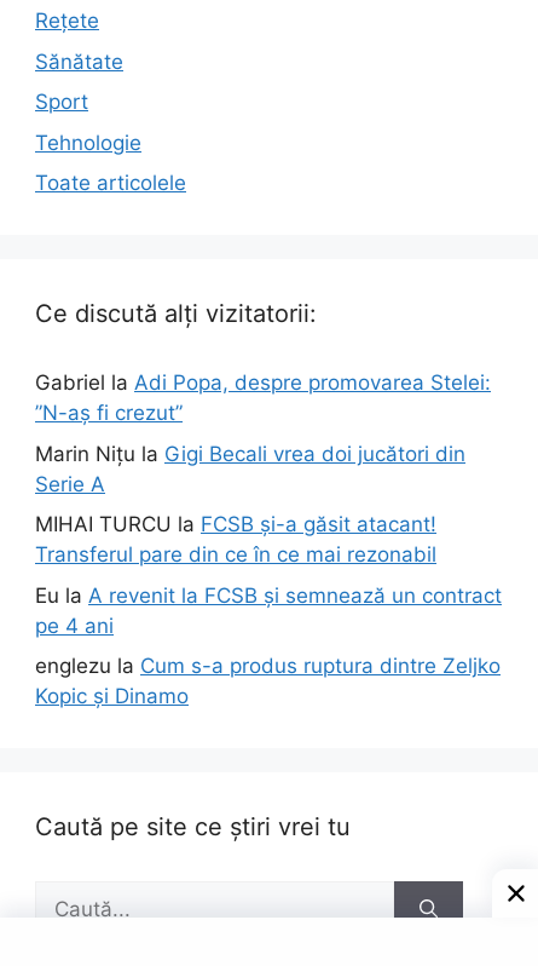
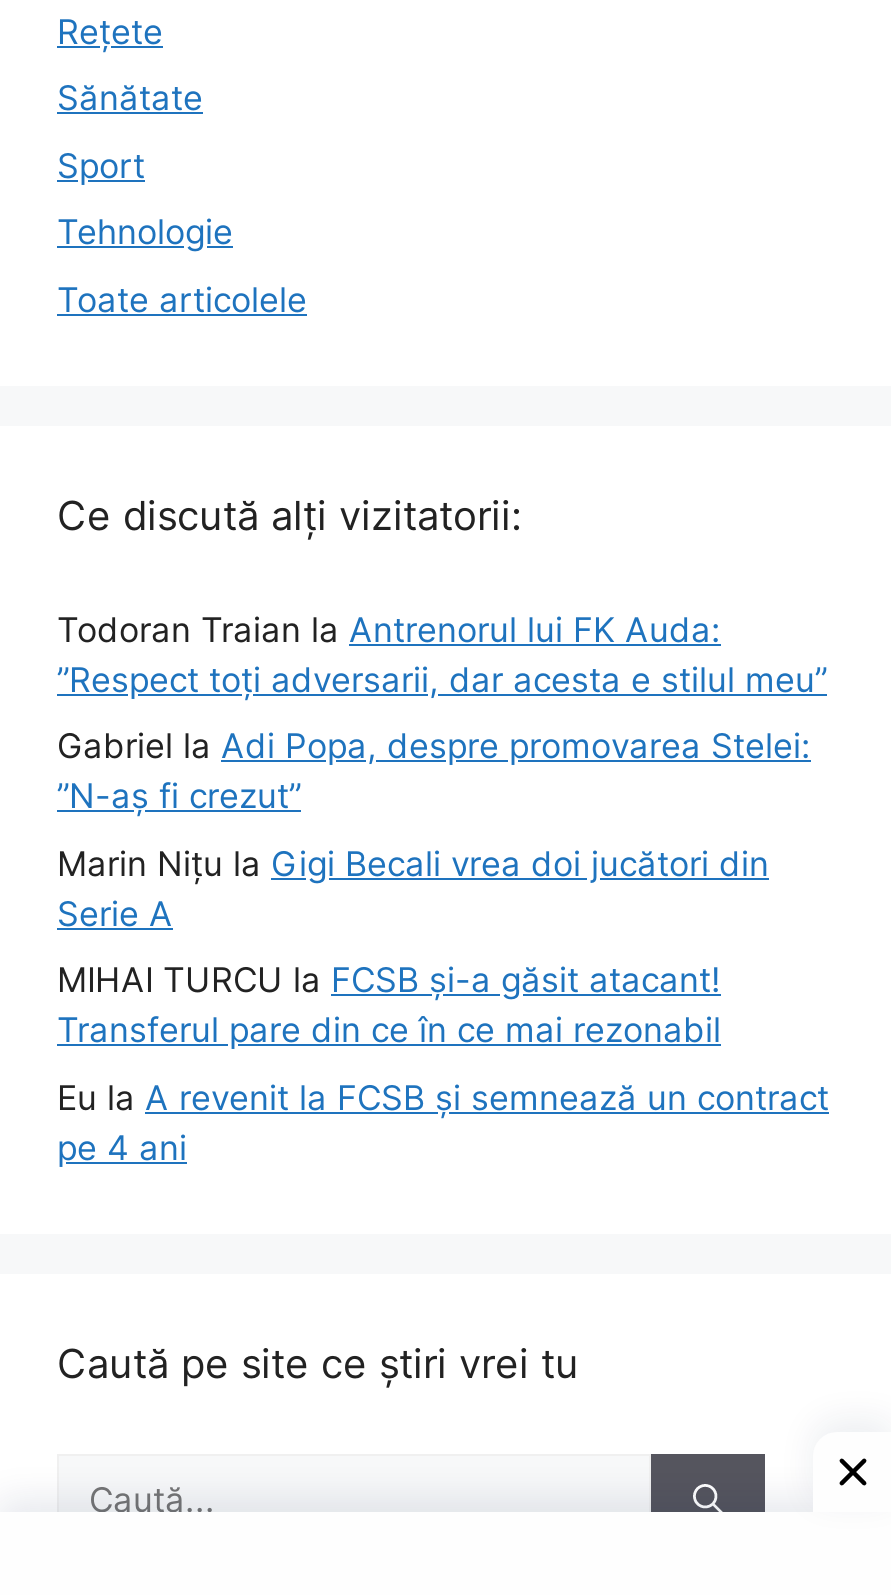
+ Todoran Traian la Antrenorul lui FK Auda:
+ ”Respect toți adversarii, dar acesta e stilul meu”

moved down: Gabriel la Adi Popa, despre promovarea Stelei: | ”N-aș fi crezut” | Marin Nițu la Gigi Becali vrea doi jucători din | Serie A | MIHAI TURCU la FCSB și-a găsit atacant! | Transferul pare din ce în ce mai rezonabil | Eu la A revenit la FCSB și semnează un contract | pe 4 ani

- englezu la Cum s-a produs ruptura dintre Zeljko
- Kopic și Dinamo
